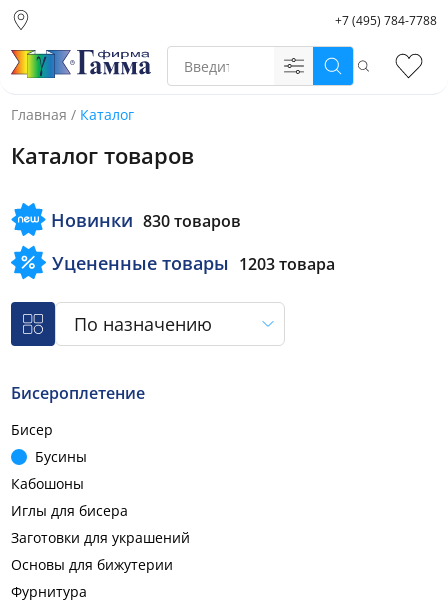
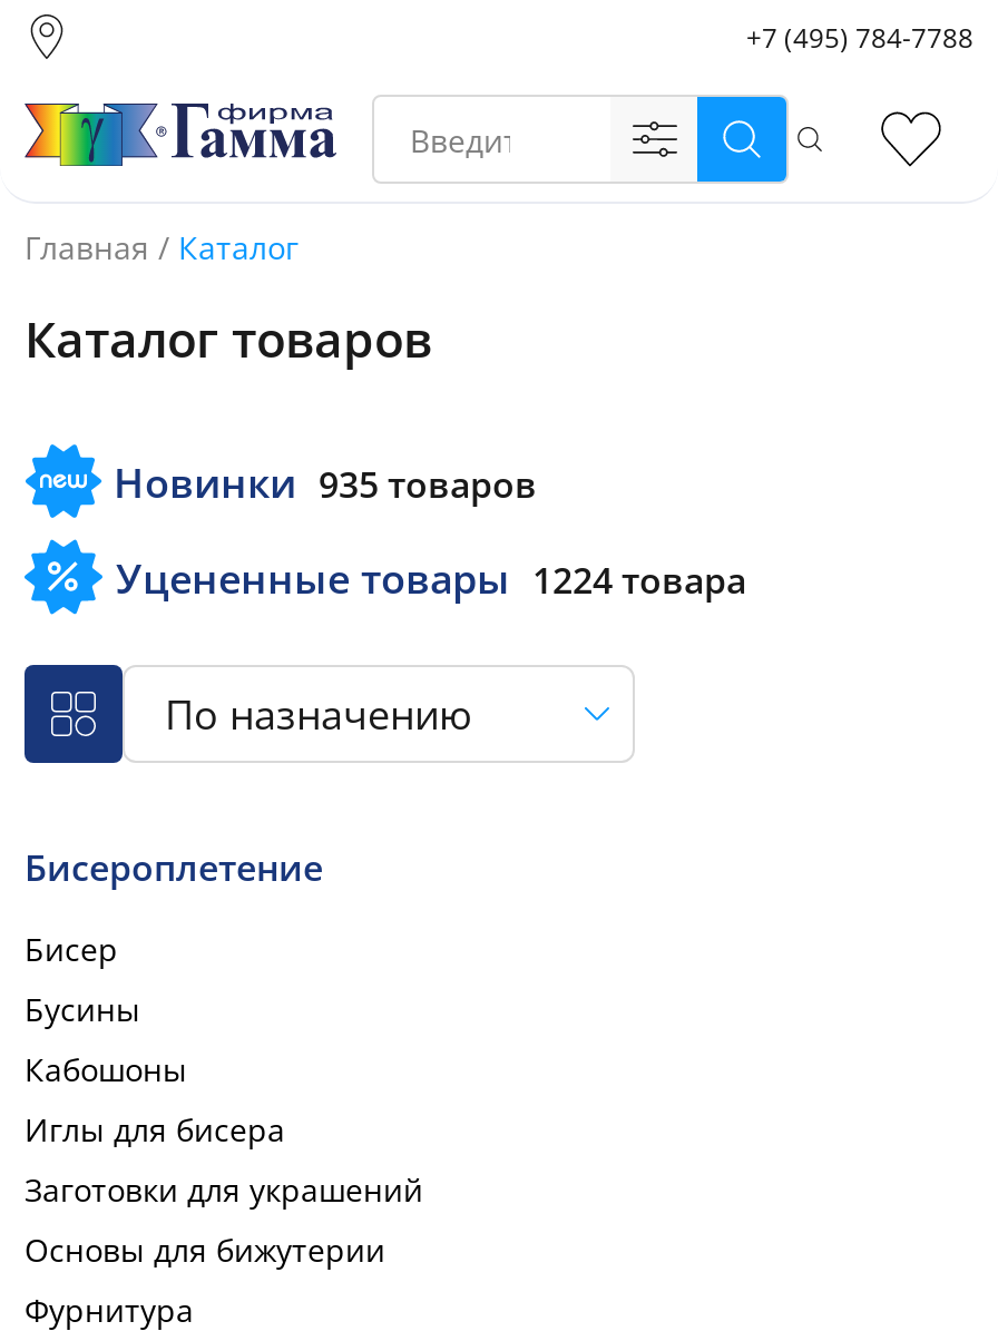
- Новинки 830 товаров
+ Новинки 935 товаров

- Уцененные товары 1203 товара
+ Уцененные товары 1224 товара
